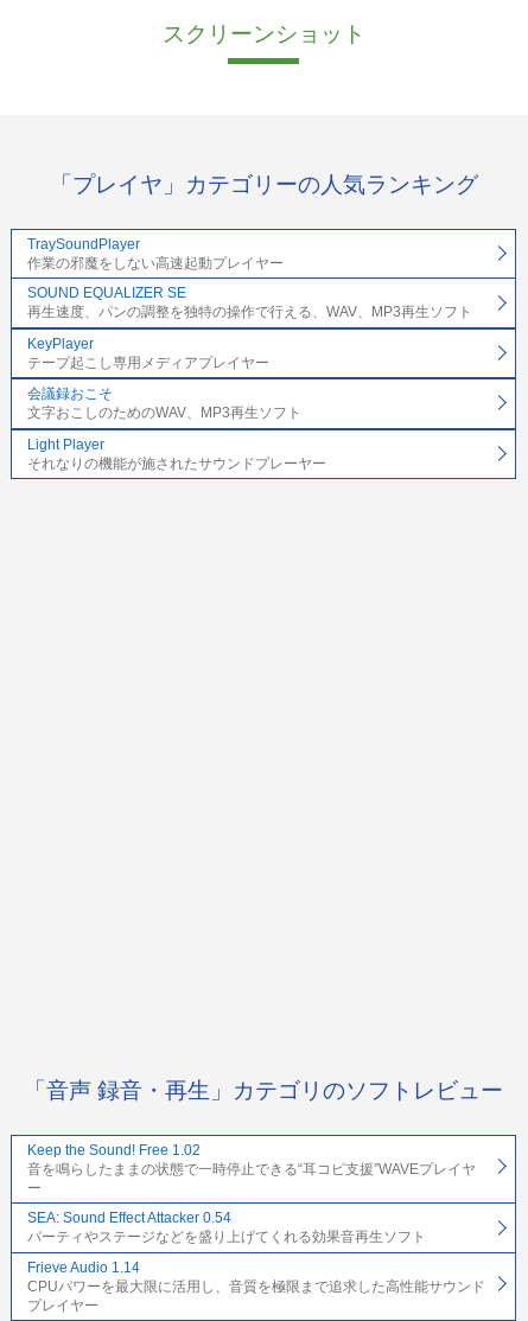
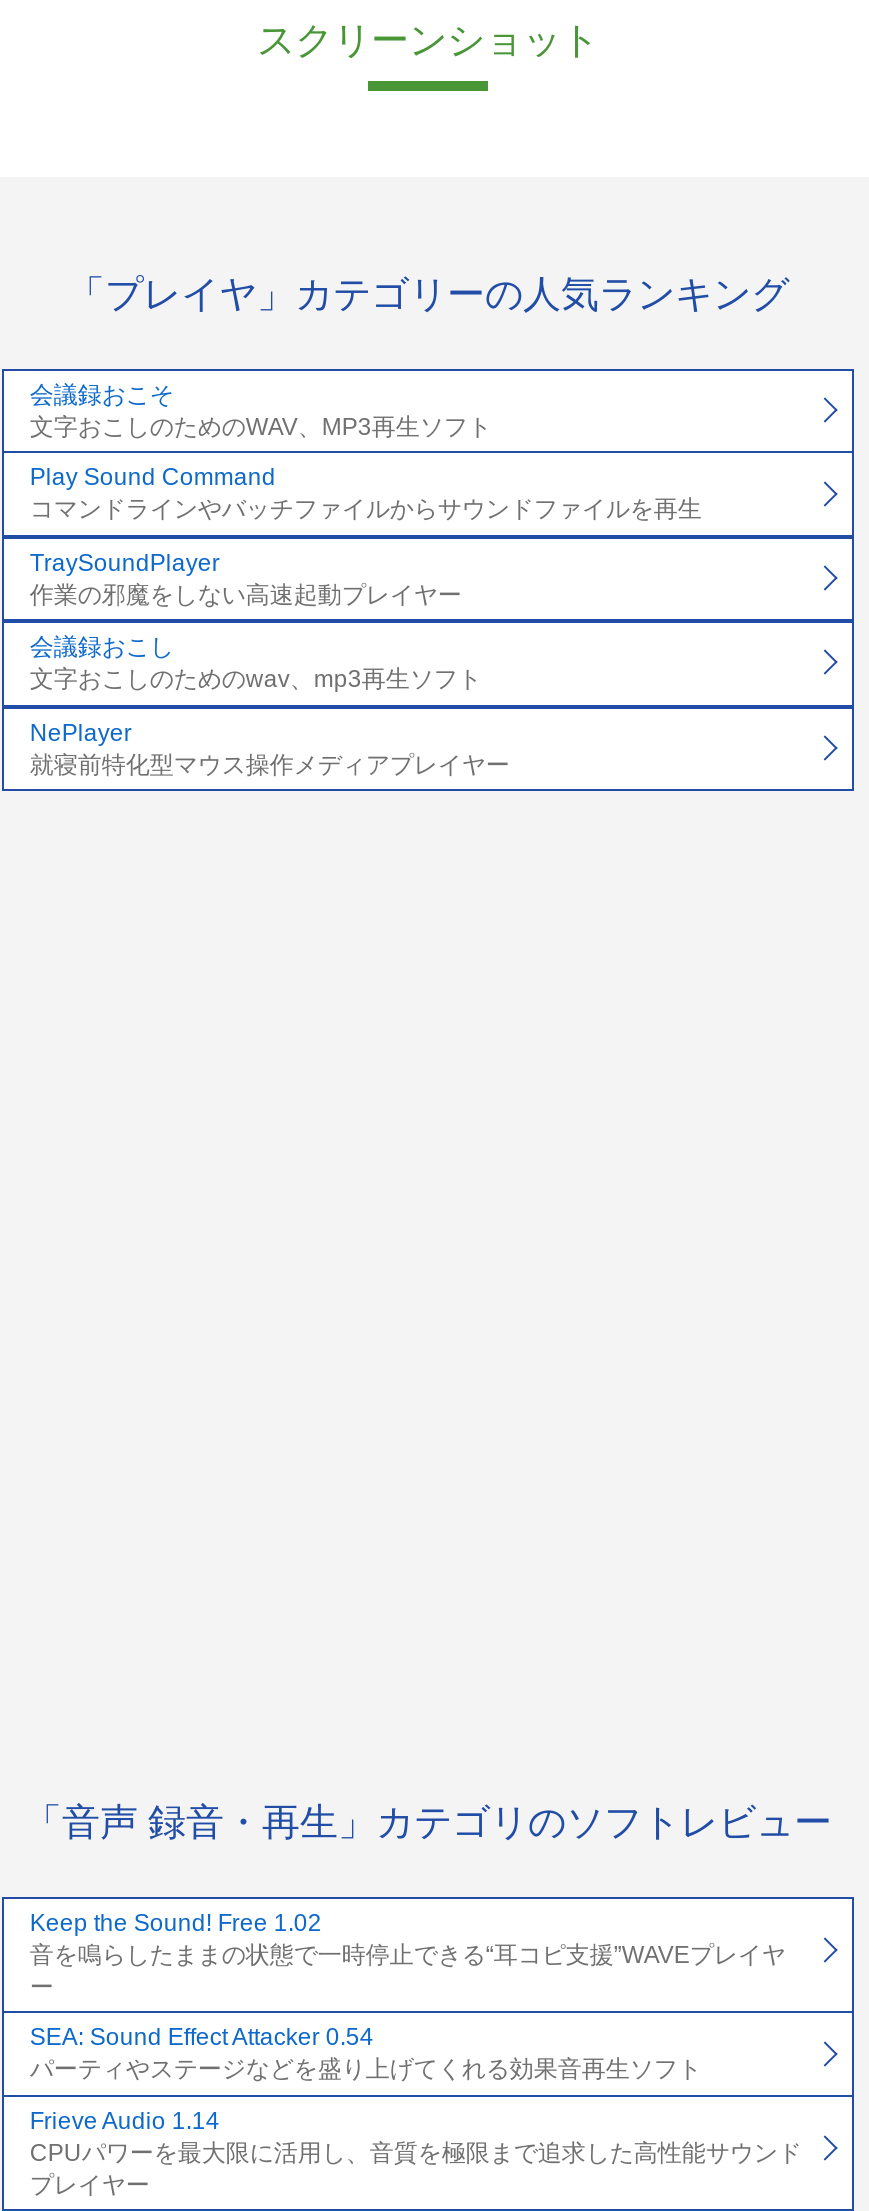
+ Play Sound Command
+ コマンドラインやバッチファイルからサウンドファイルを再生

moved down: TraySoundPlayer | 作業の邪魔をしない高速起動プレイヤー

- SOUND EQUALIZER SE
- 再生速度、パンの調整を独特の操作で行える、WAV、MP3再生ソフト
- KeyPlayer
- テープ起こし専用メディアプレイヤー
- Light Player
- それなりの機能が施されたサウンドプレーヤー
+ 会議録おこし
+ 文字おこしのためのwav、mp3再生ソフト
+ NePlayer
+ 就寝前特化型マウス操作メディアプレイヤー

moved up: 会議録おこそ | 文字おこしのためのWAV、MP3再生ソフト
